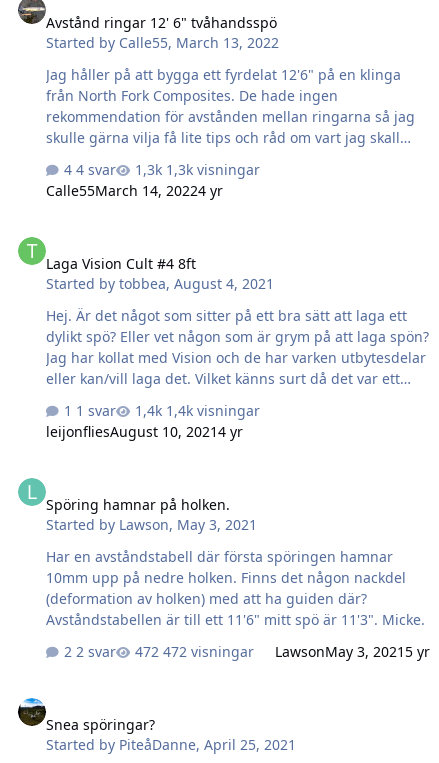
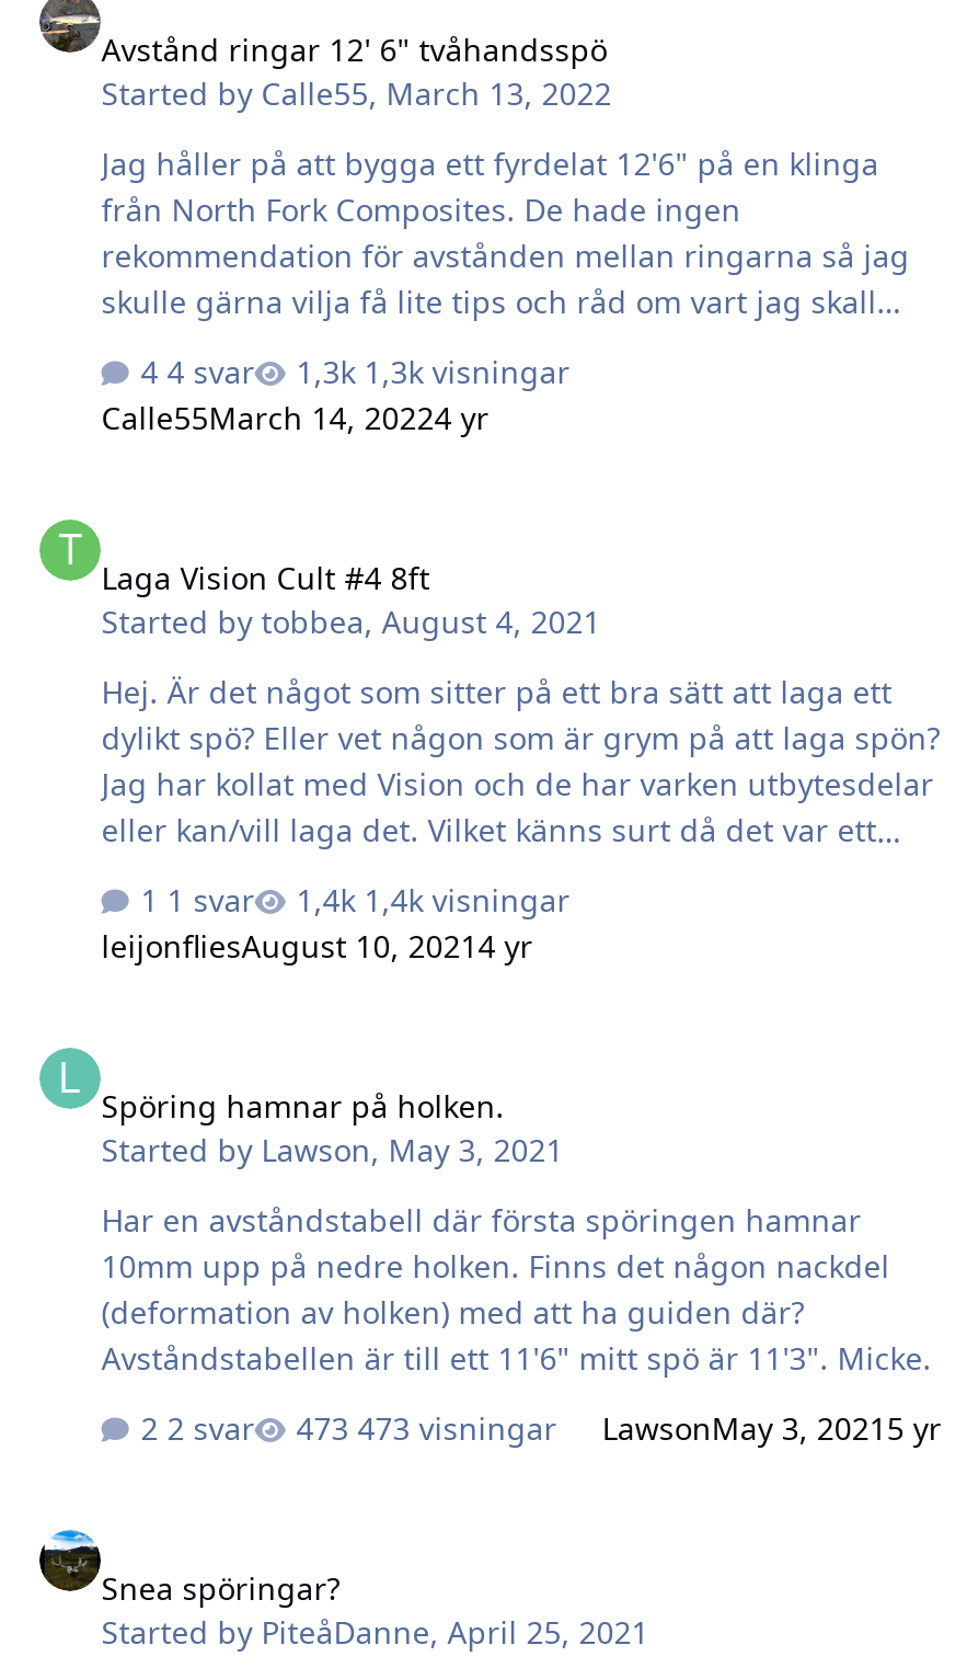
- 472 visningar LawsonMay 3, 2021 5 yr
+ 473 visningar LawsonMay 3, 2021 5 yr
